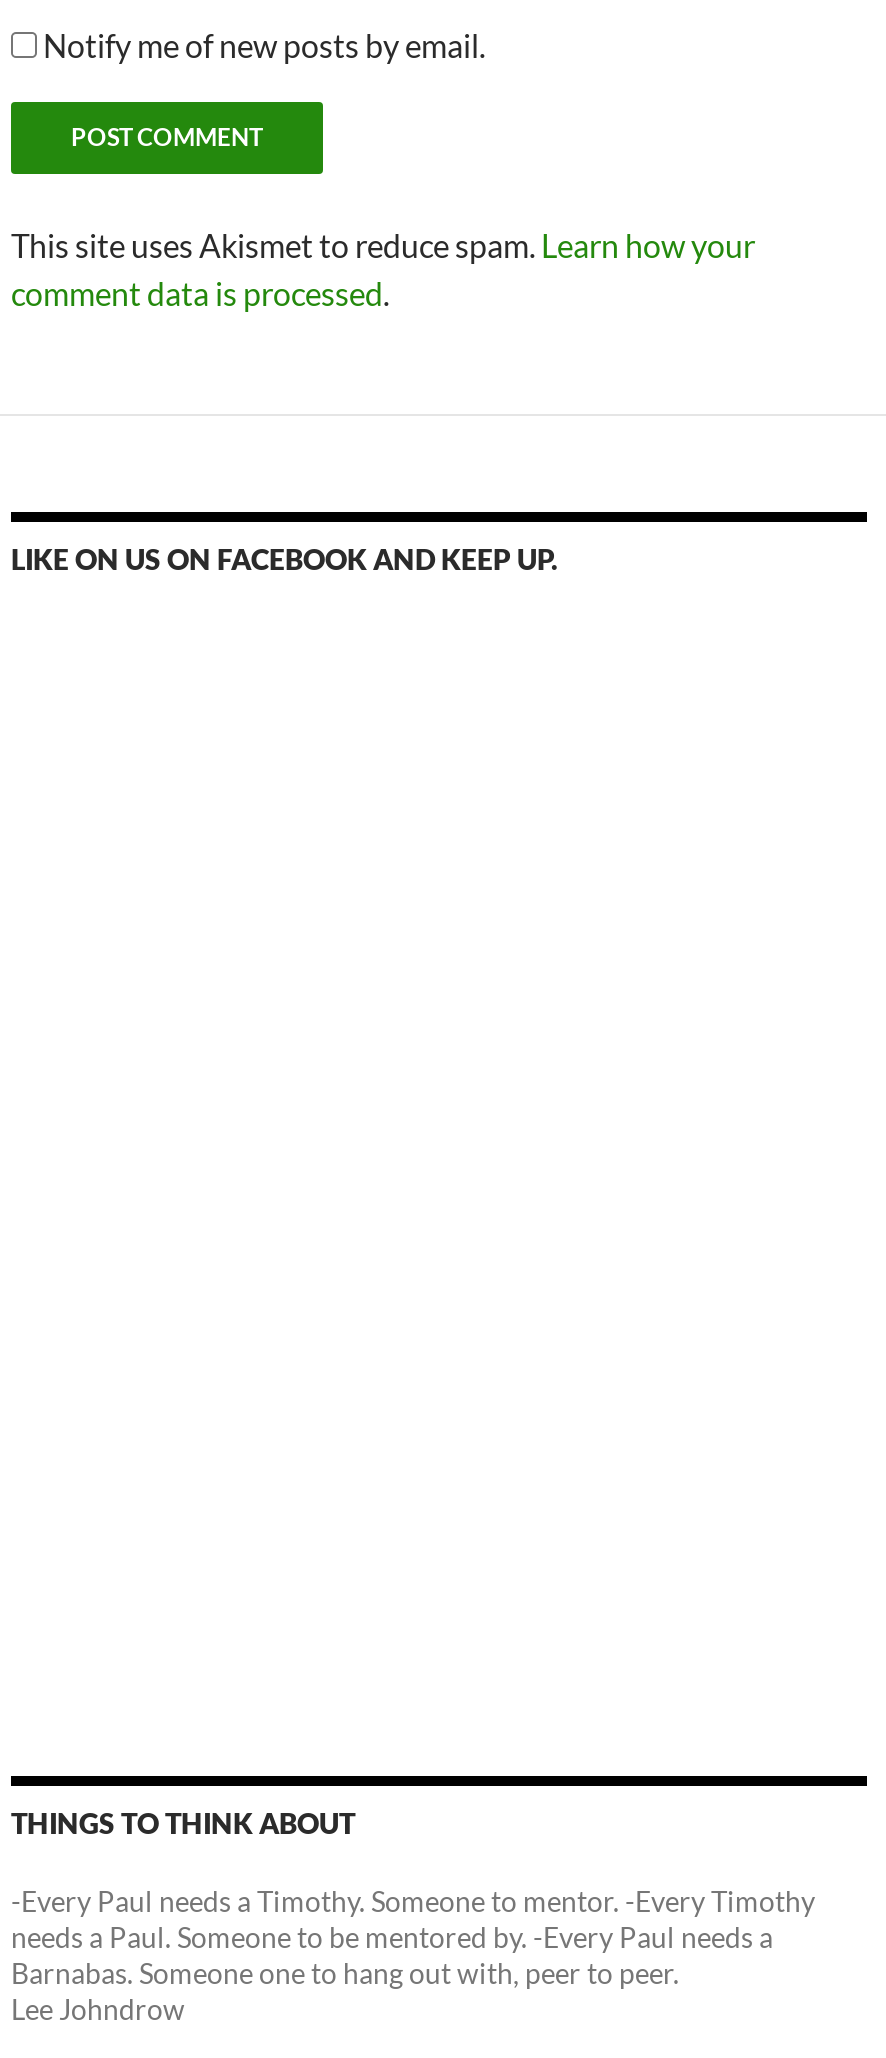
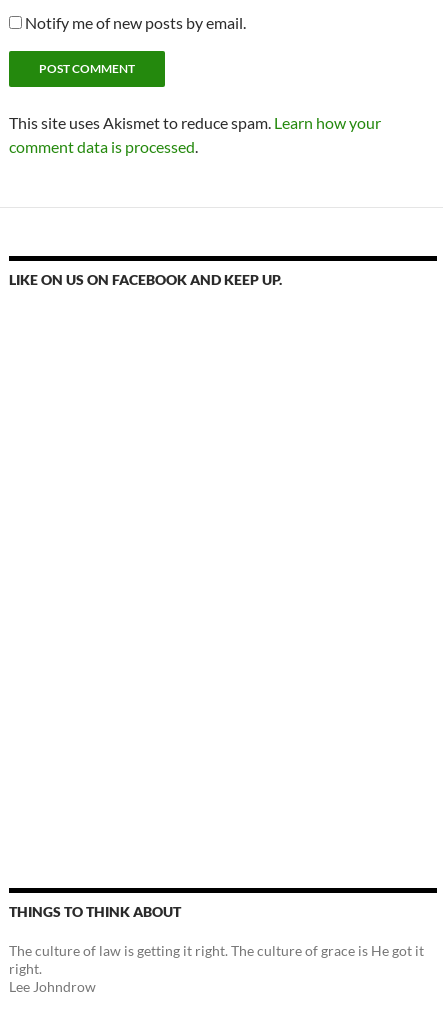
- -Every Paul needs a Timothy. Someone to mentor. -Every Timothy
- needs a Paul. Someone to be mentored by. -Every Paul needs a
- Barnabas. Someone one to hang out with, peer to peer.
+ The culture of law is getting it right. The culture of grace is He got it
+ right.
